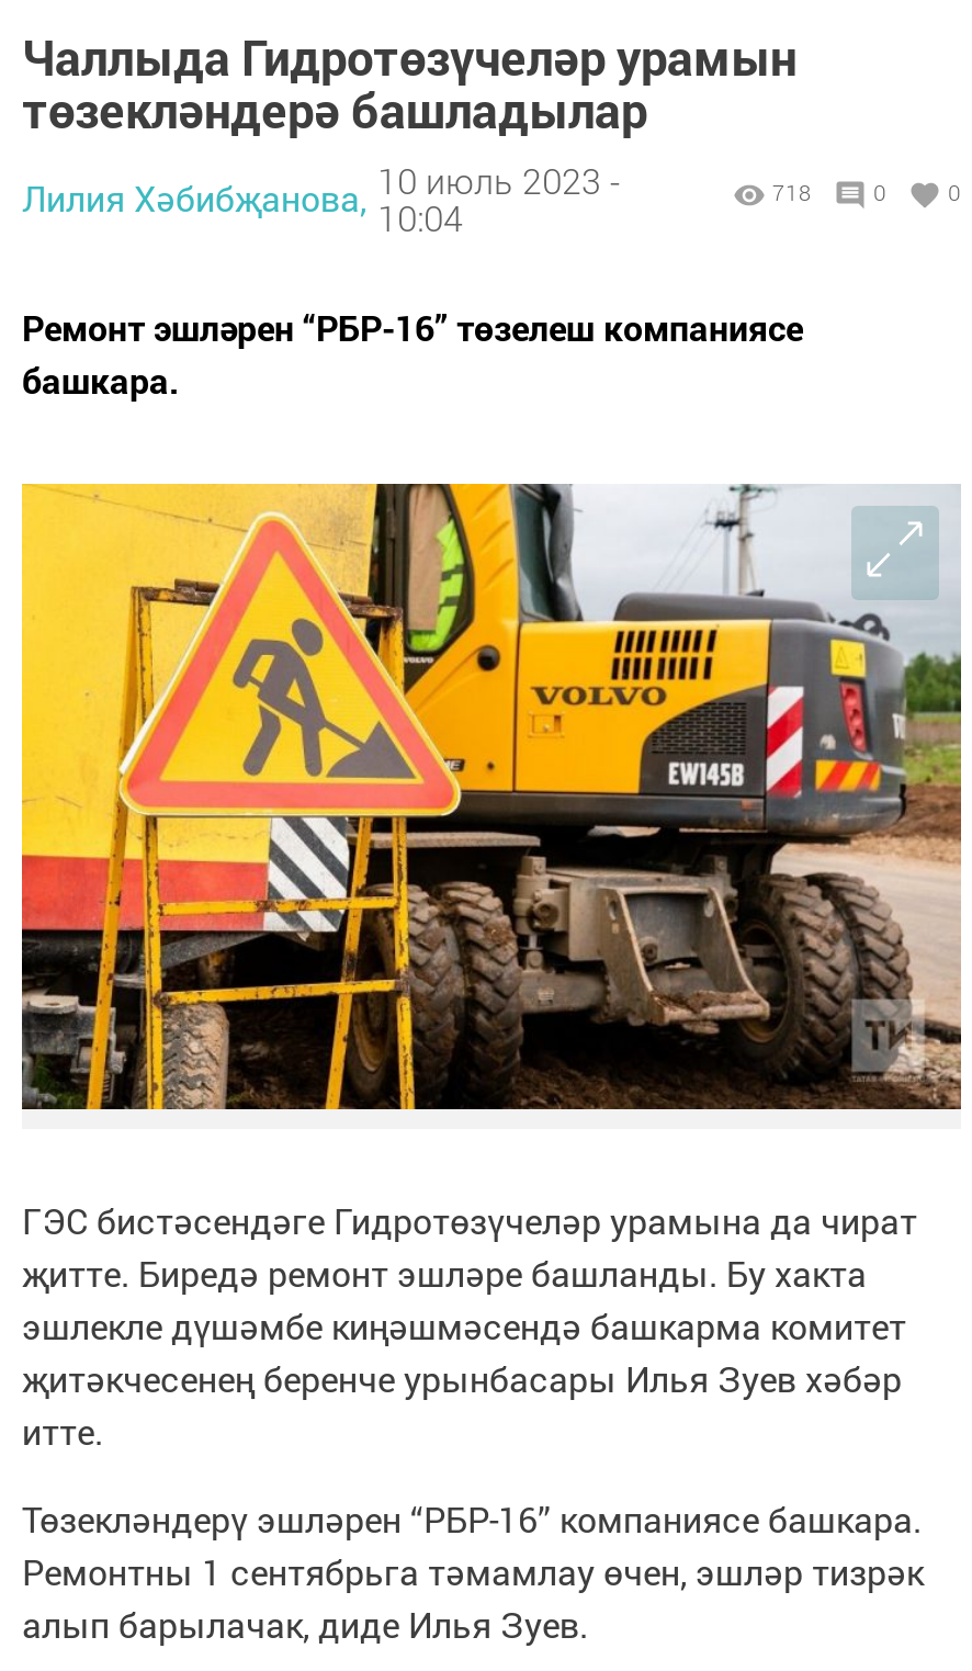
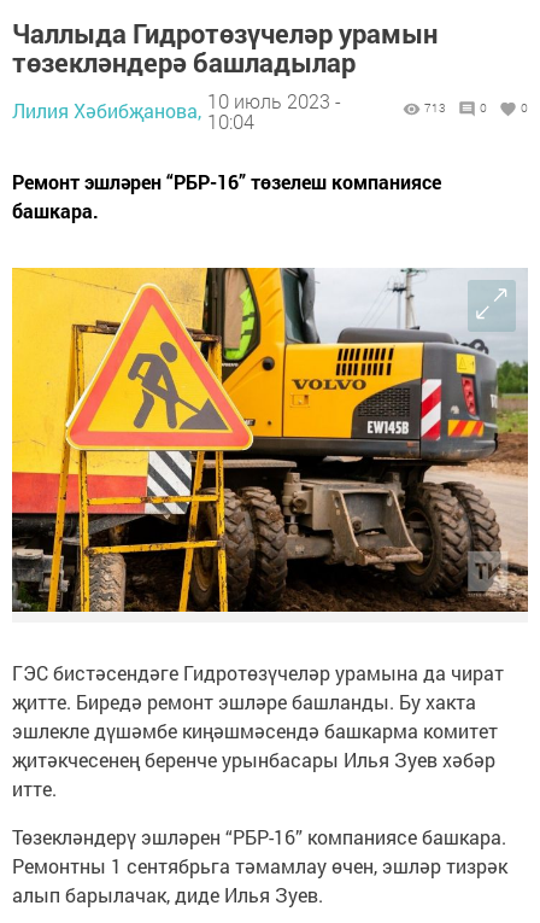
- 718
+ 713
